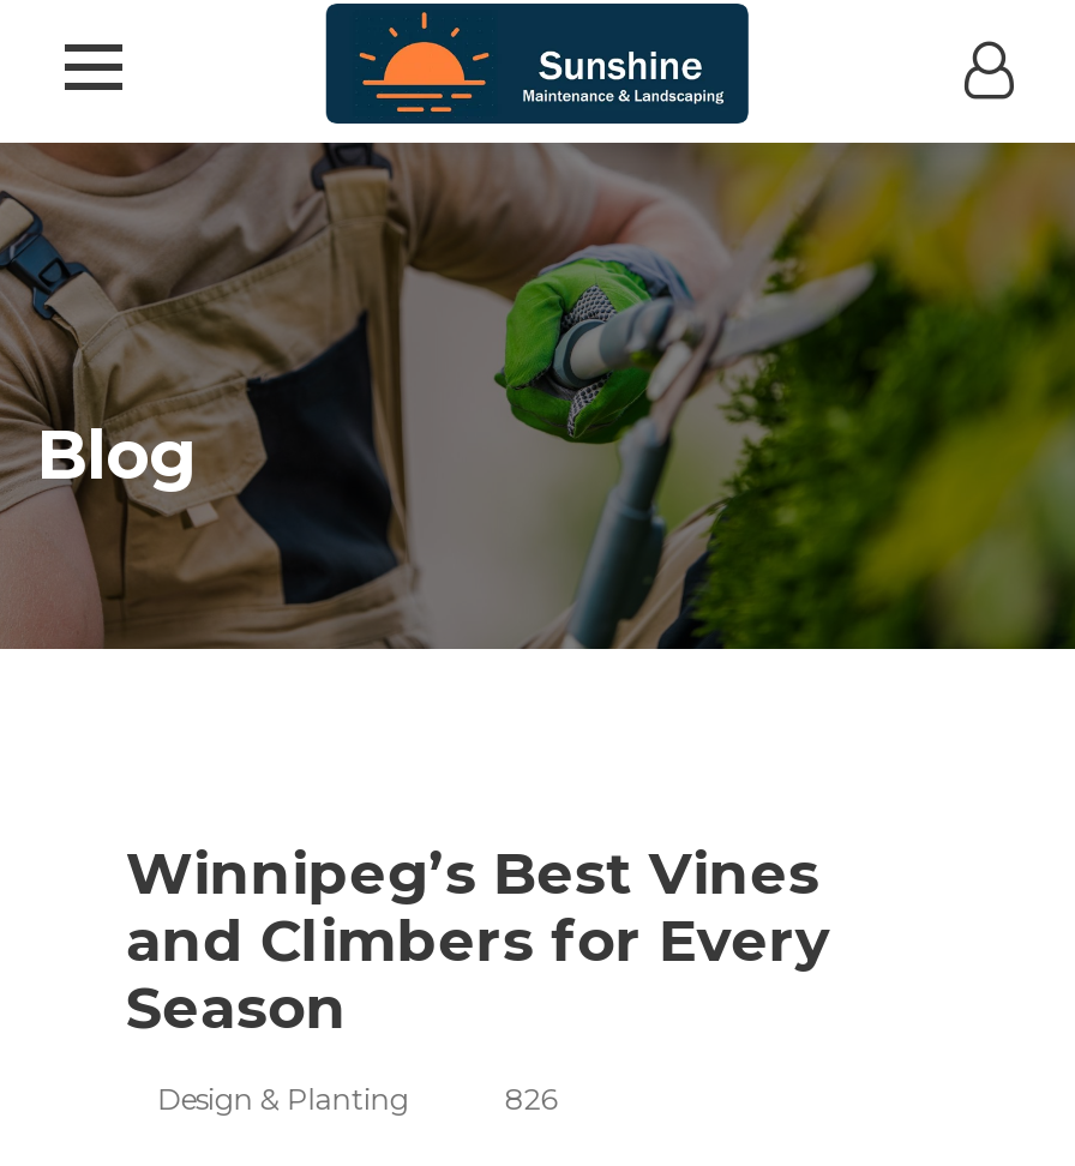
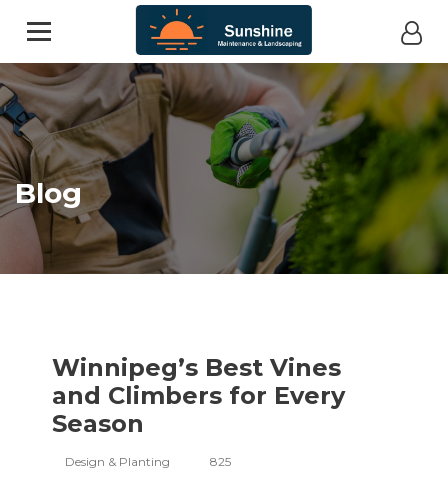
- 826
+ 825
